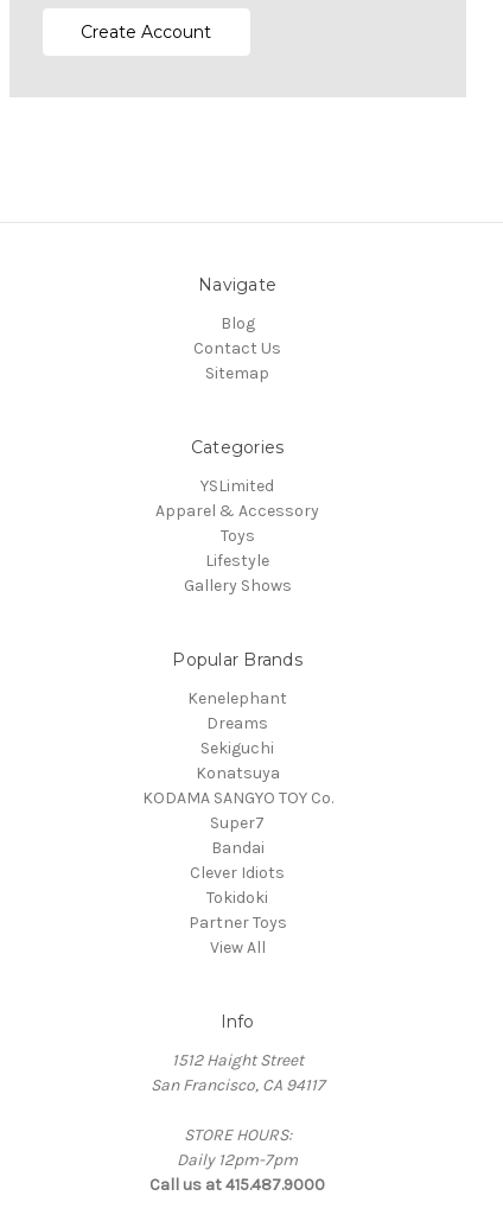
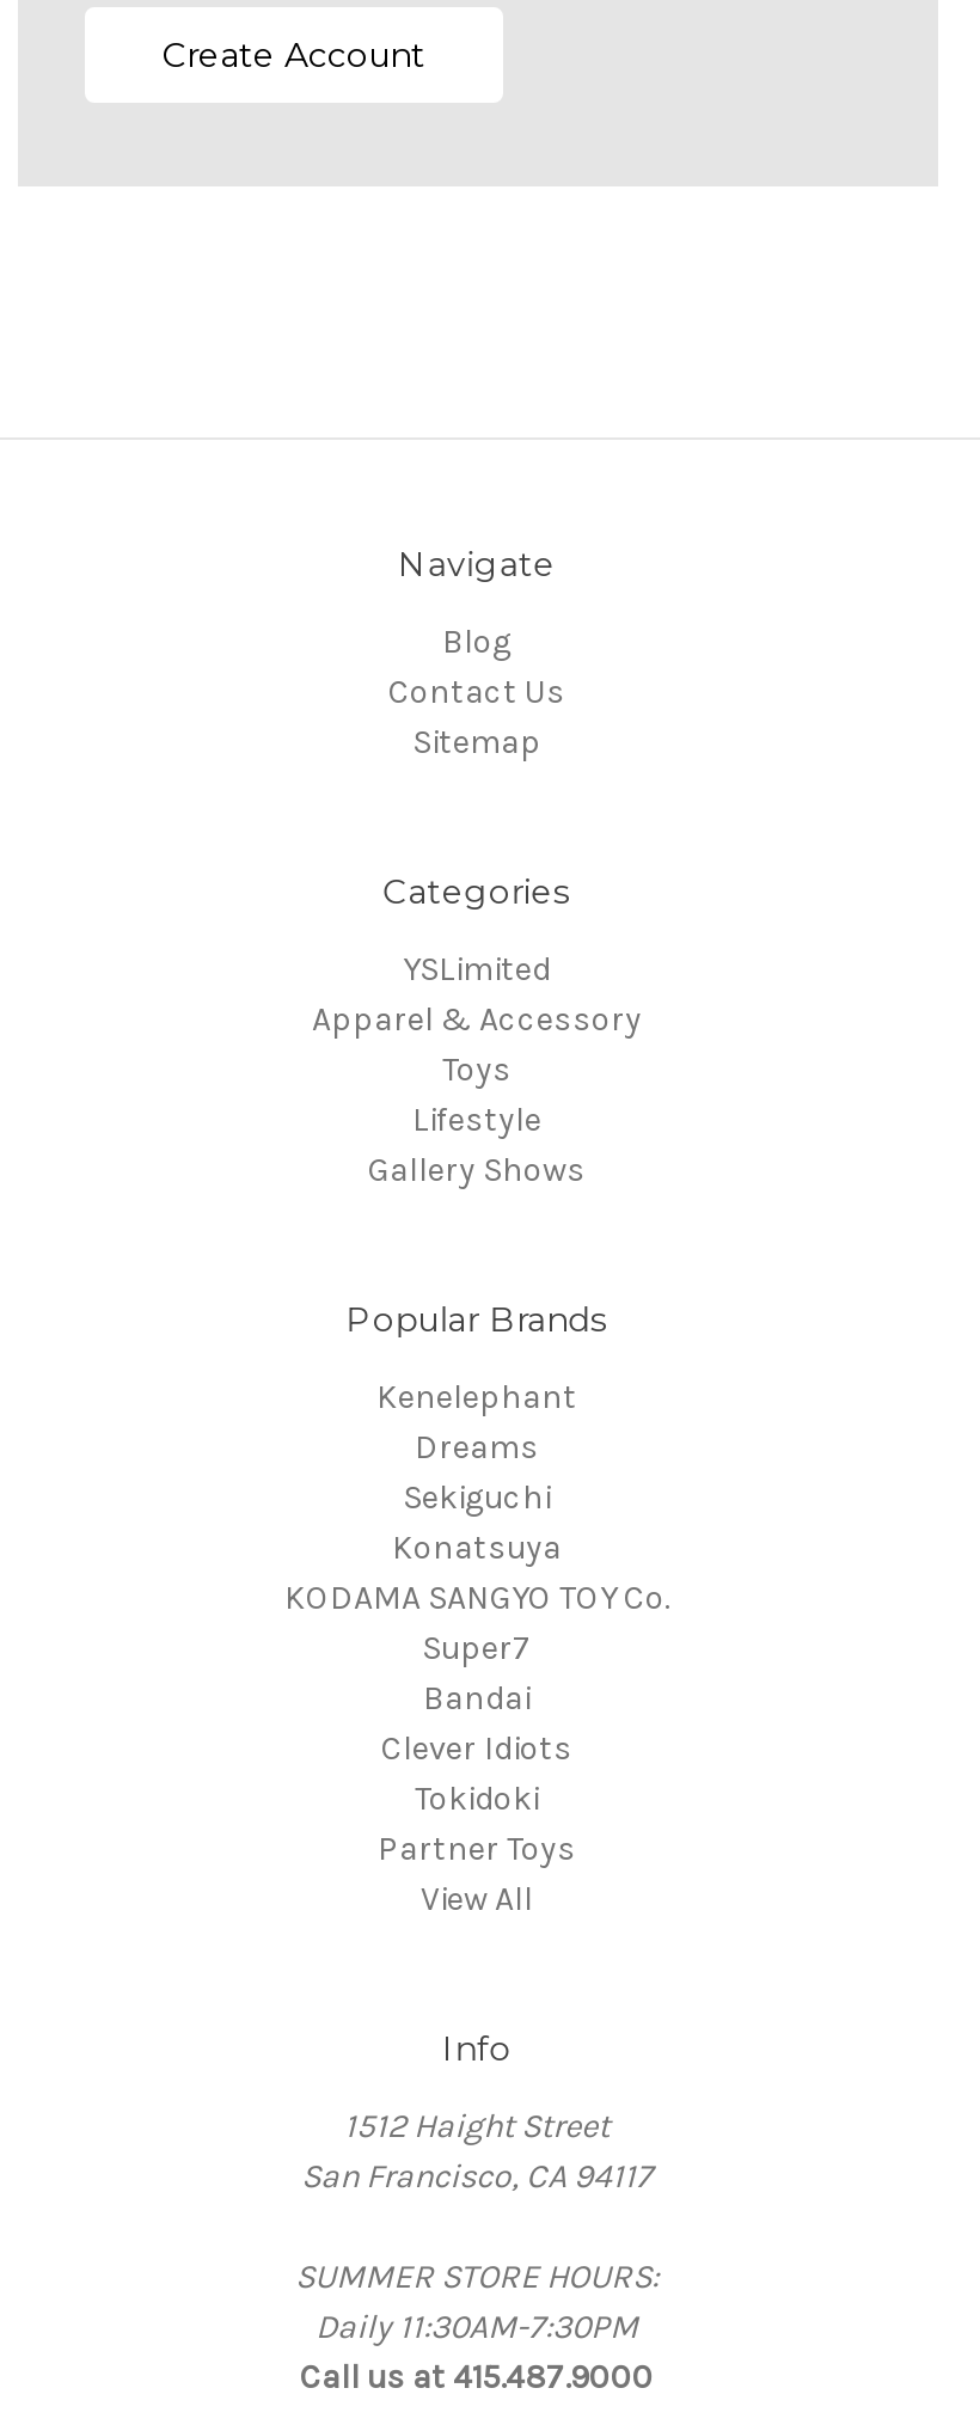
- STORE HOURS:
- Daily 12pm-7pm
+ SUMMER STORE HOURS:
+ Daily 11:30AM-7:30PM
